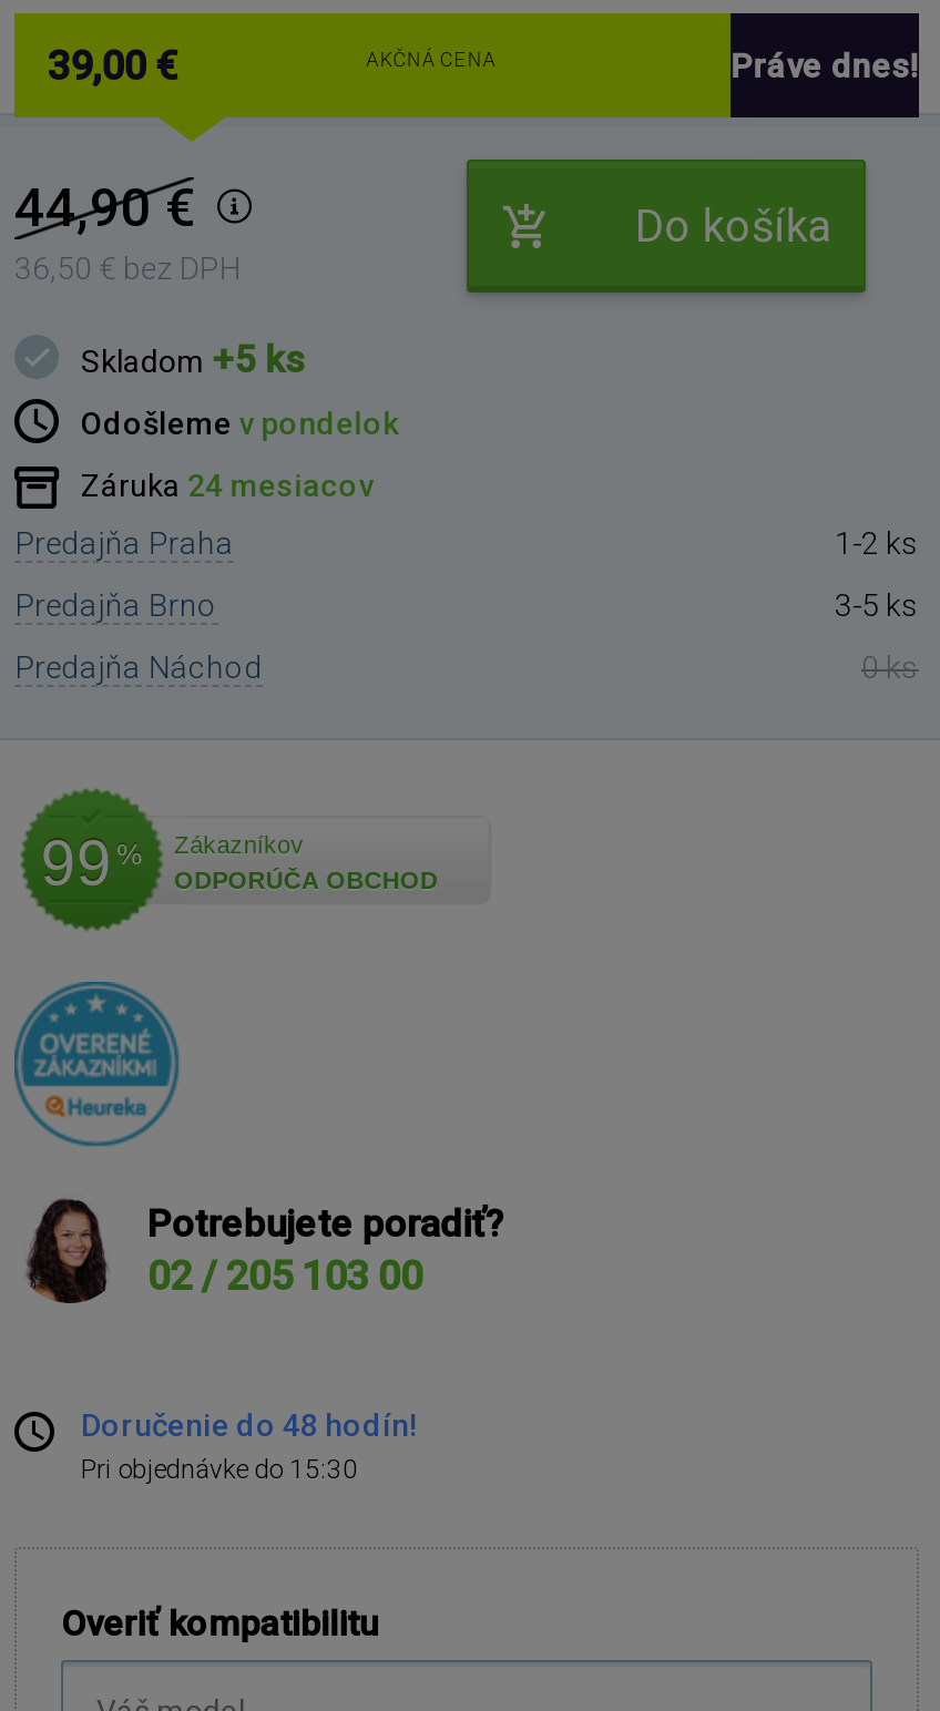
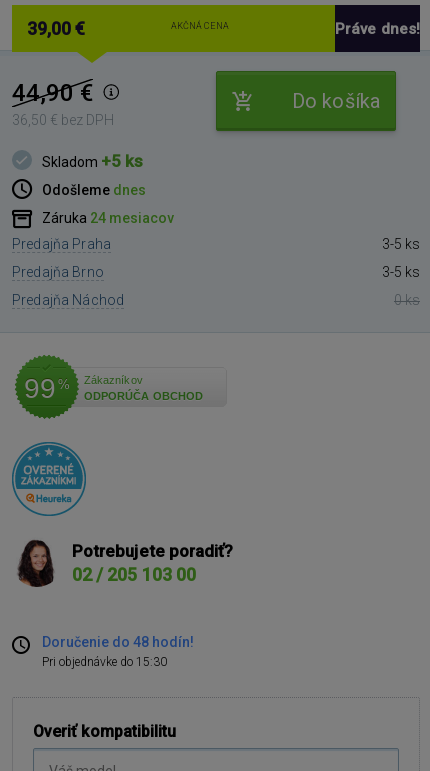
- Odošleme v pondelok
+ Odošleme dnes

- 1-2 ks
+ 3-5 ks
